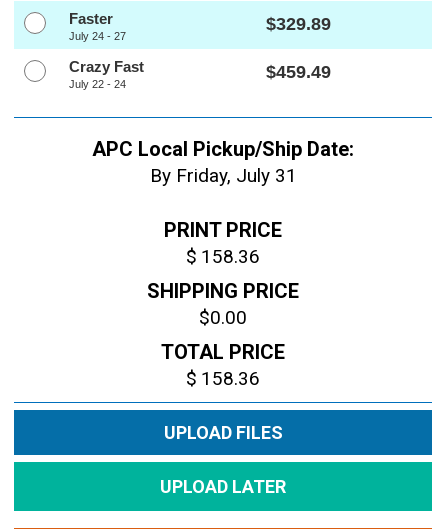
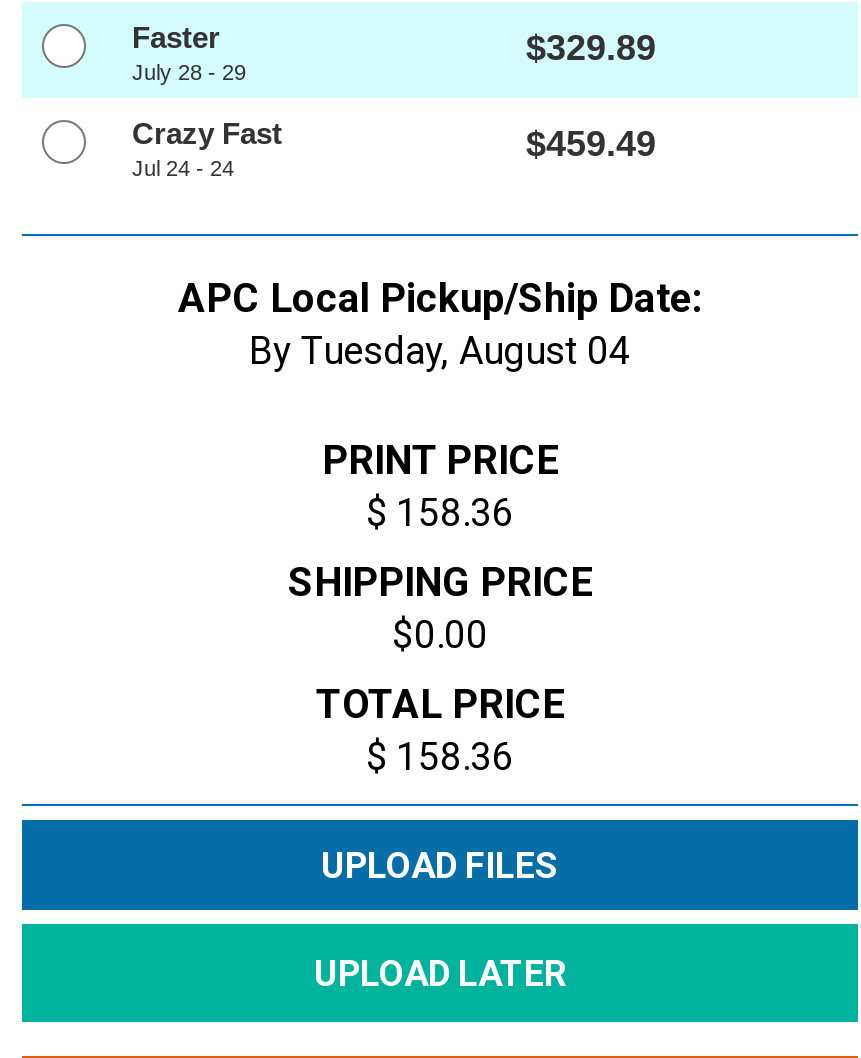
- July 24 - 27
+ July 28 - 29

- July 22 - 24
+ Jul 24 - 24

- By Friday, July 31
+ By Tuesday, August 04
